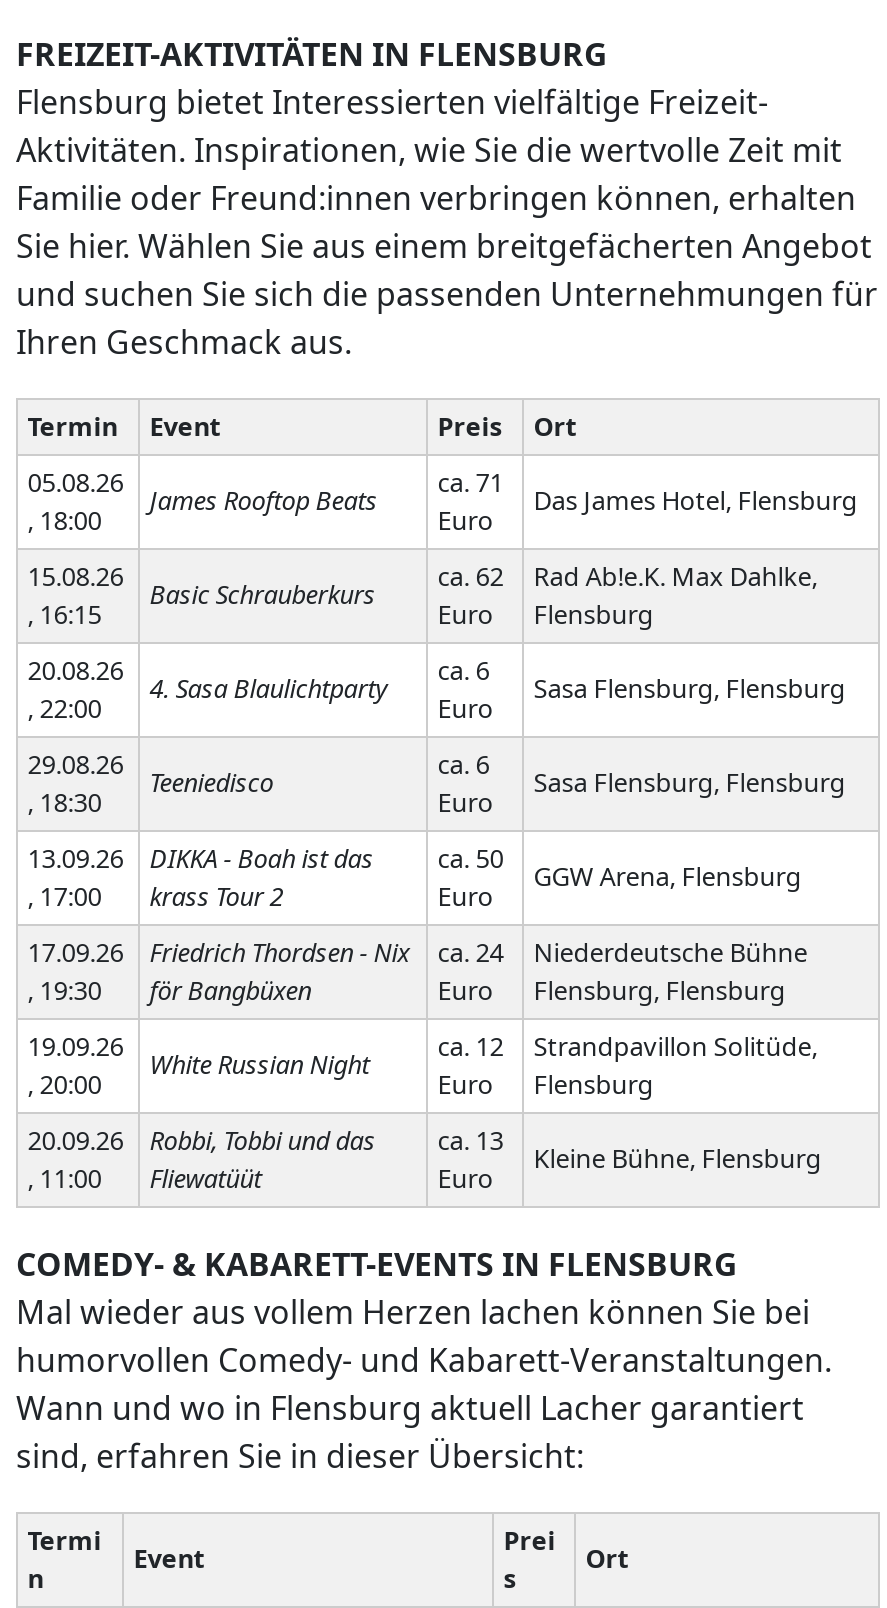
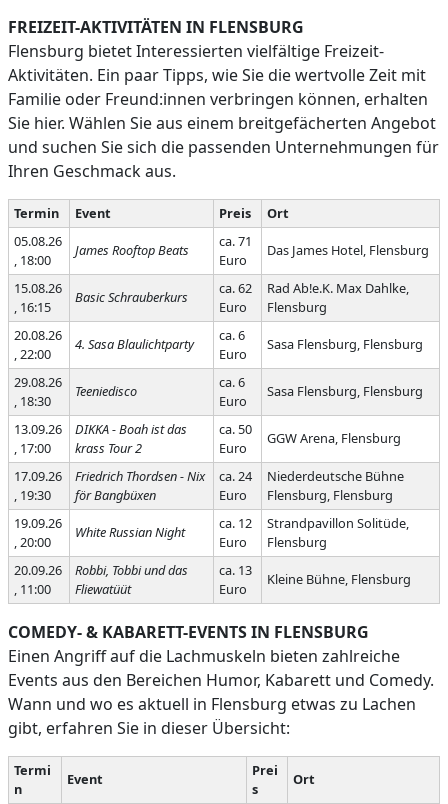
- Aktivitäten. Inspirationen, wie Sie die wertvolle Zeit mit
+ Aktivitäten. Ein paar Tipps, wie Sie die wertvolle Zeit mit

- Mal wieder aus vollem Herzen lachen können Sie bei
- humorvollen Comedy- und Kabarett-Veranstaltungen.
- Wann und wo in Flensburg aktuell Lacher garantiert
- sind, erfahren Sie in dieser Übersicht:
+ Einen Angriff auf die Lachmuskeln bieten zahlreiche
+ Events aus den Bereichen Humor, Kabarett und Comedy.
+ Wann und wo es aktuell in Flensburg etwas zu Lachen
+ gibt, erfahren Sie in dieser Übersicht:
